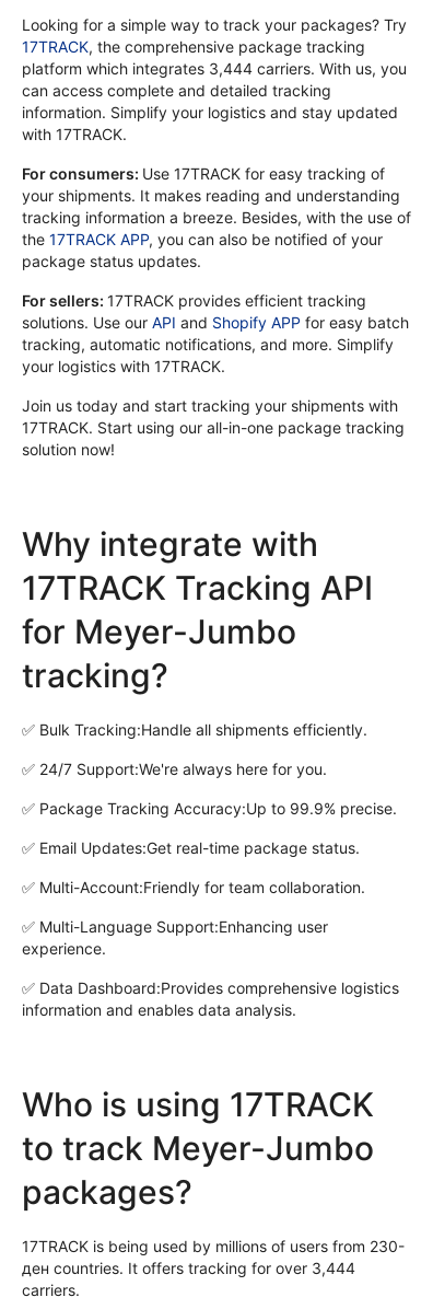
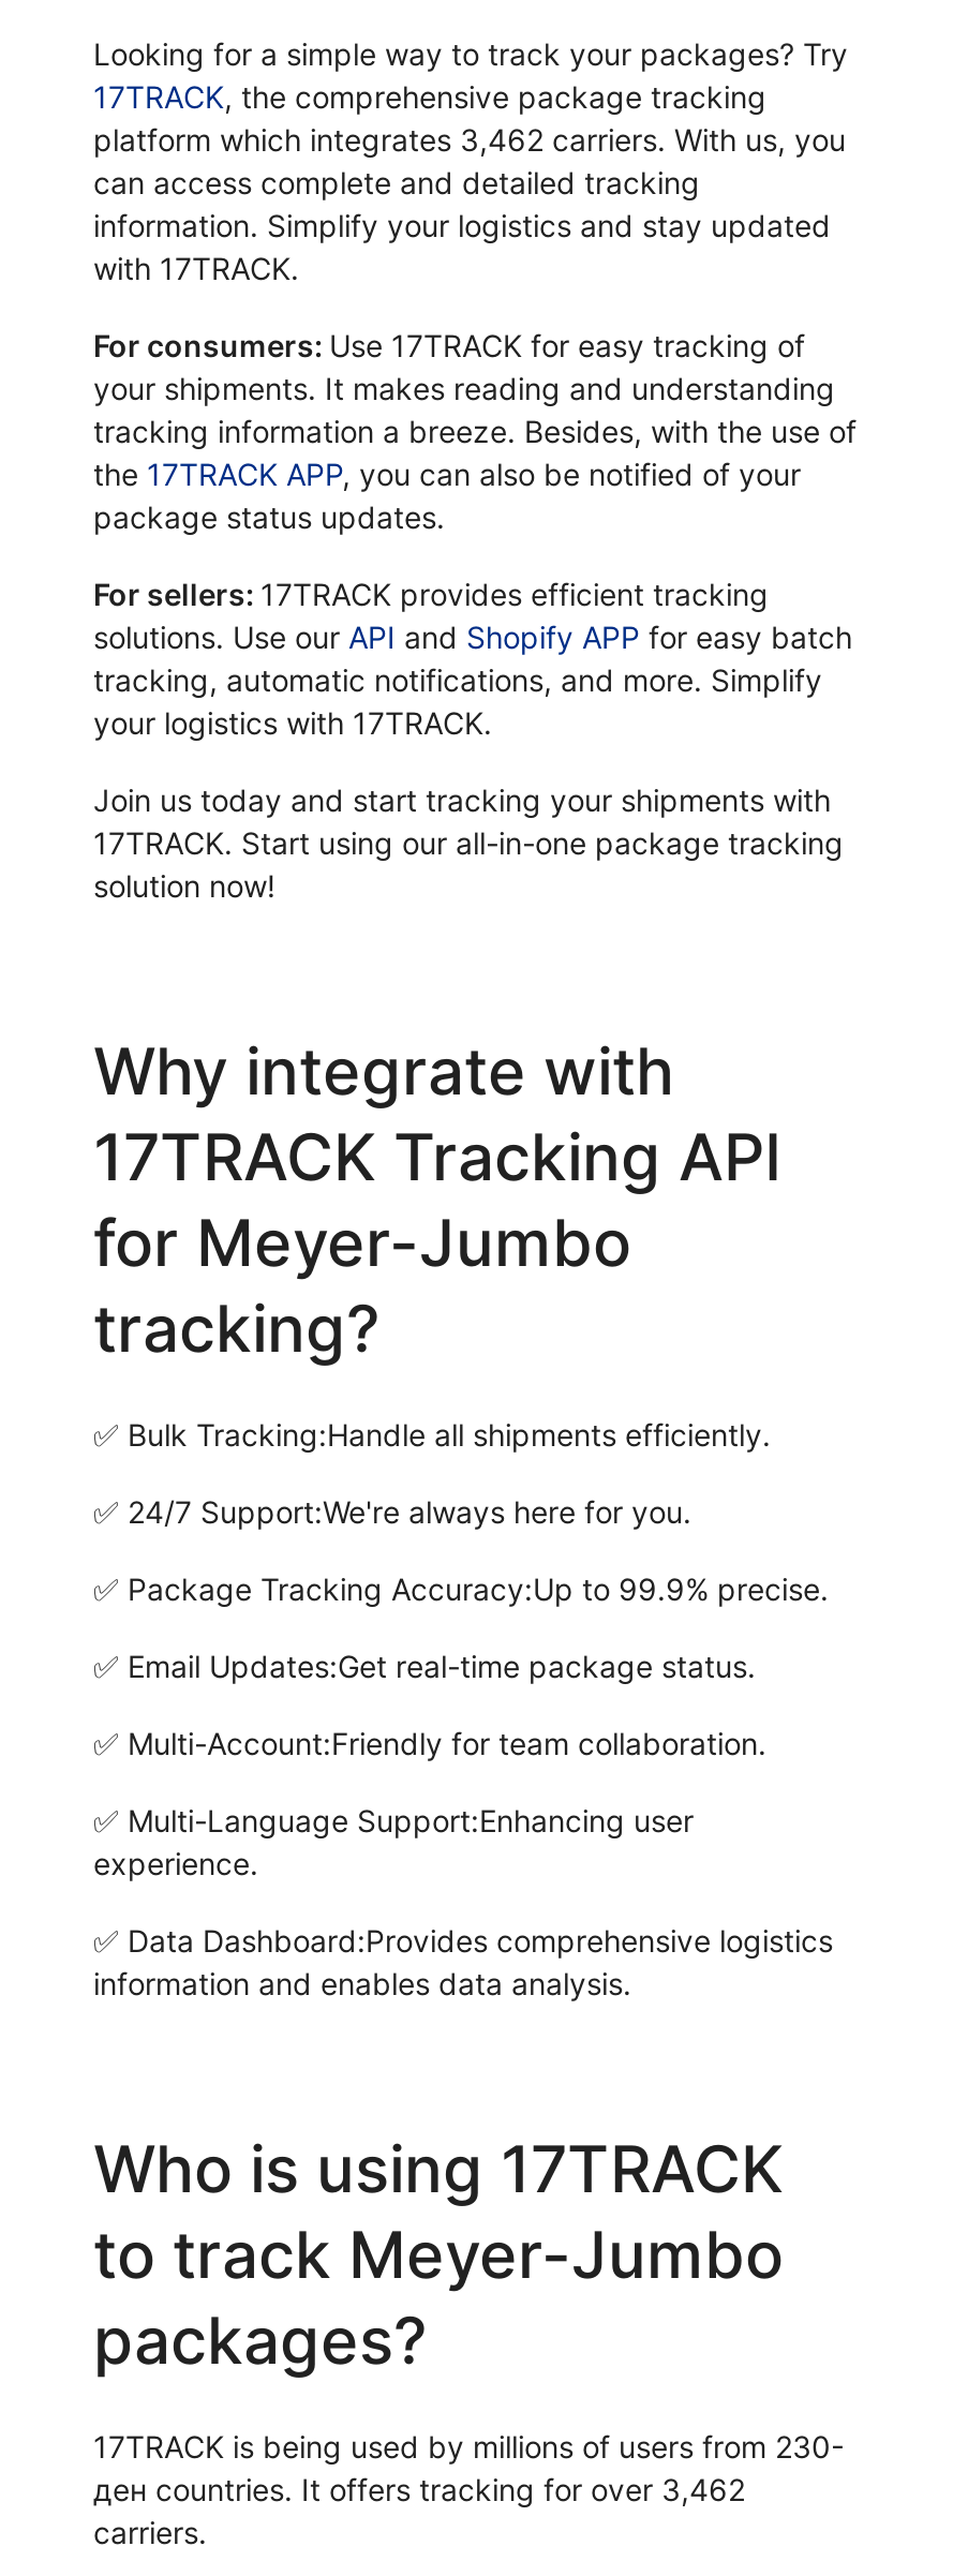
- platform which integrates 3,444 carriers. With us, you
+ platform which integrates 3,462 carriers. With us, you

- ден countries. It offers tracking for over 3,444
+ ден countries. It offers tracking for over 3,462
